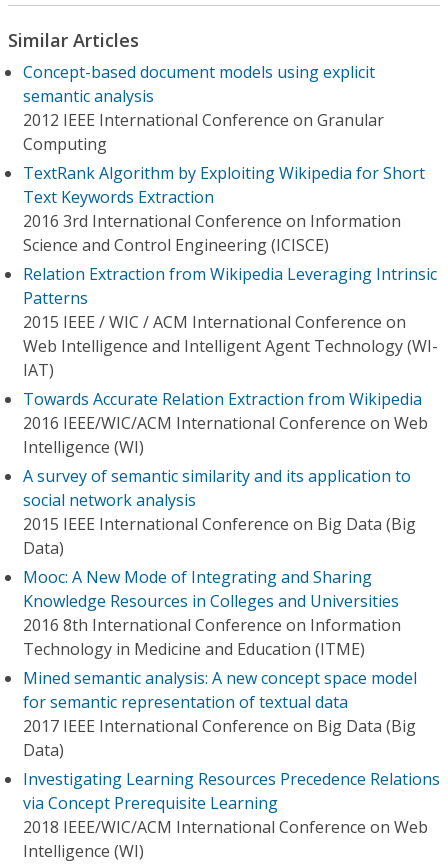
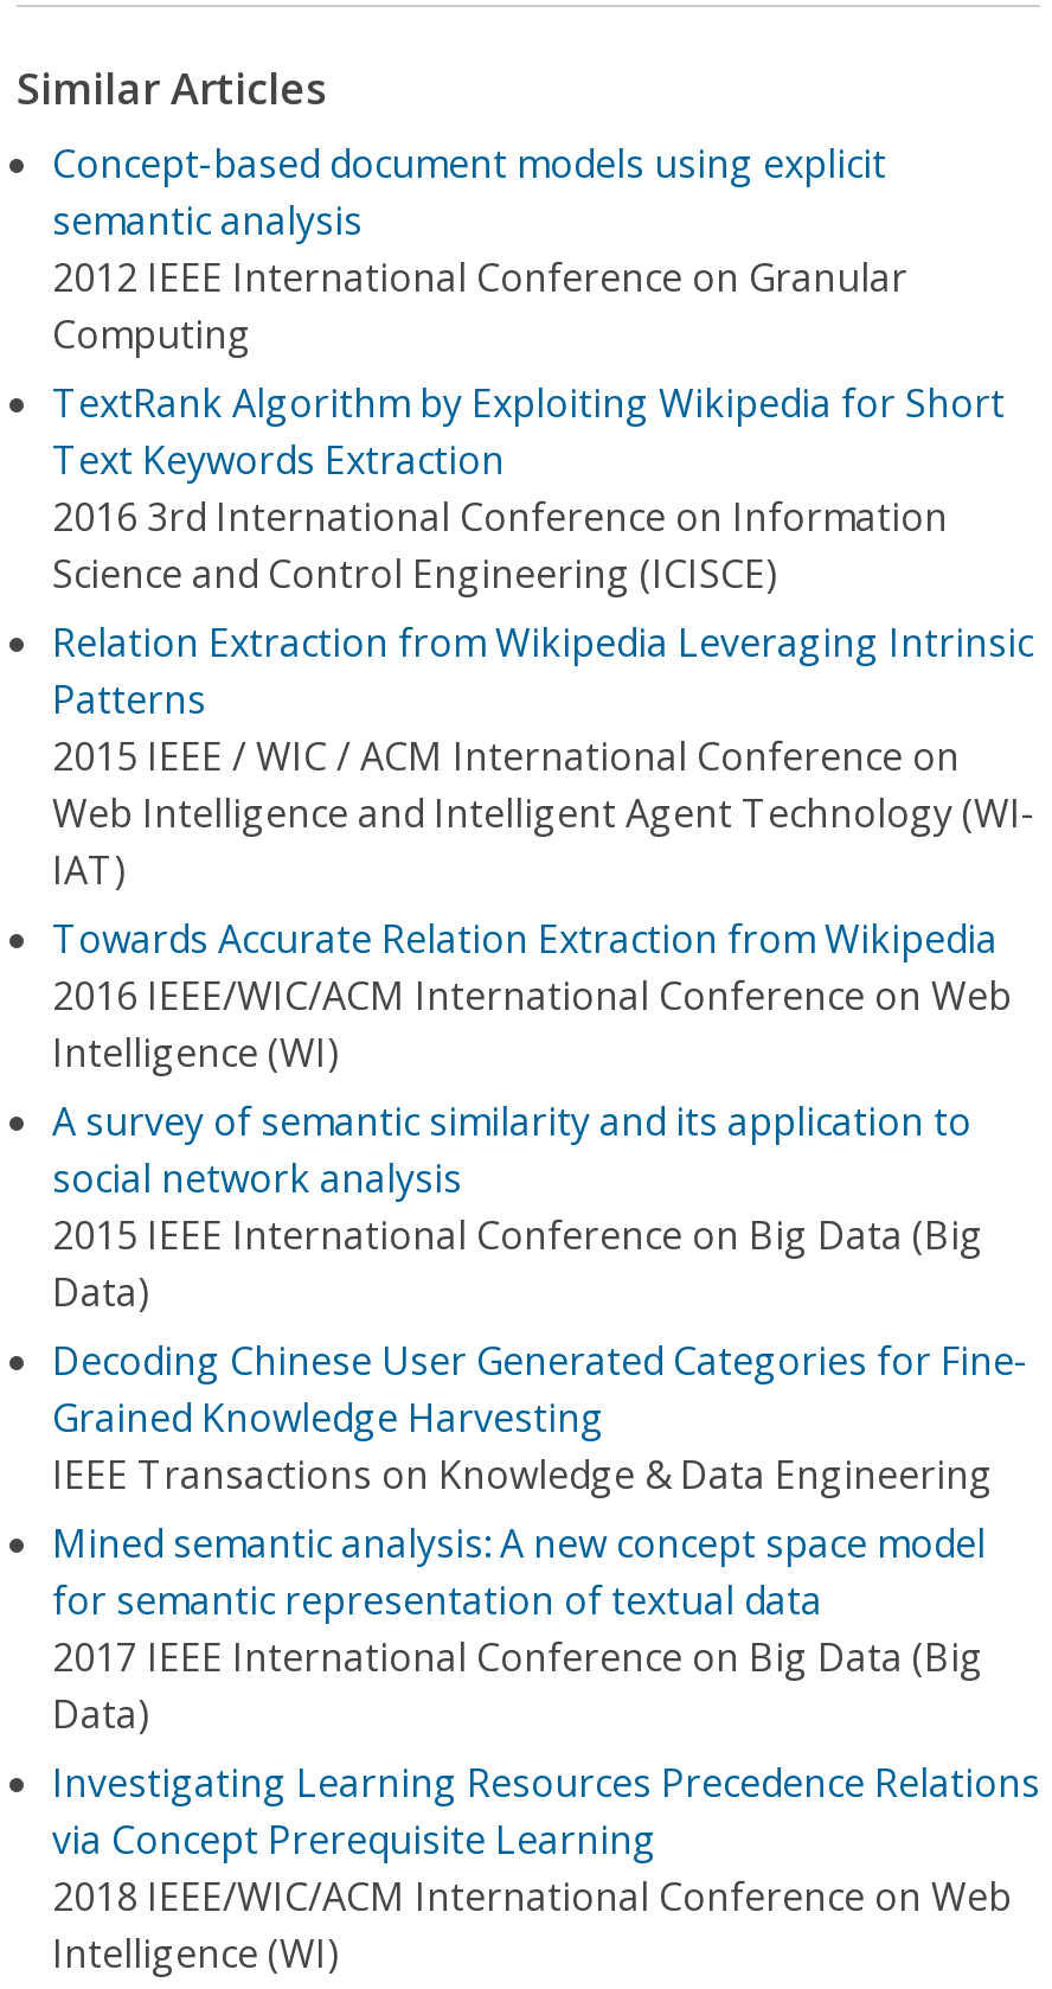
- Mooc: A New Mode of Integrating and Sharing
- Knowledge Resources in Colleges and Universities
- 2016 8th International Conference on Information
- Technology in Medicine and Education (ITME)
+ Decoding Chinese User Generated Categories for Fine-
+ Grained Knowledge Harvesting
+ IEEE Transactions on Knowledge & Data Engineering
